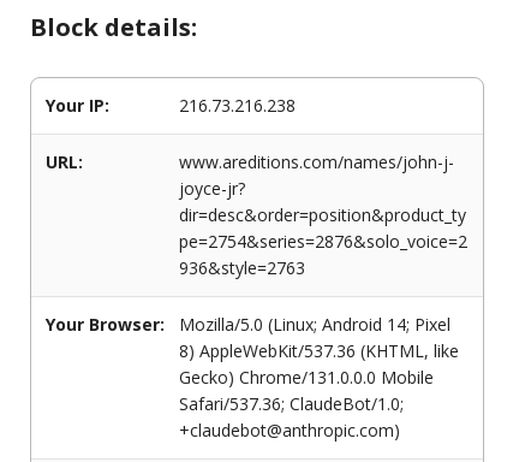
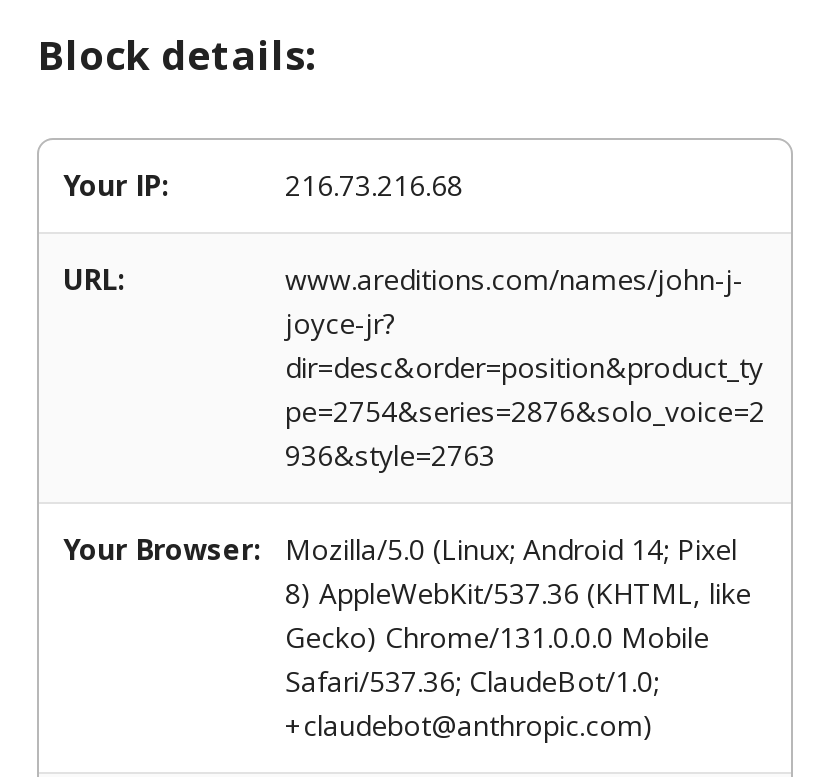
- 216.73.216.238
+ 216.73.216.68
